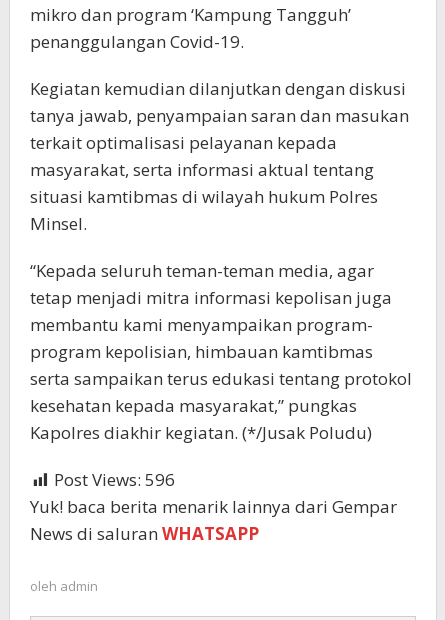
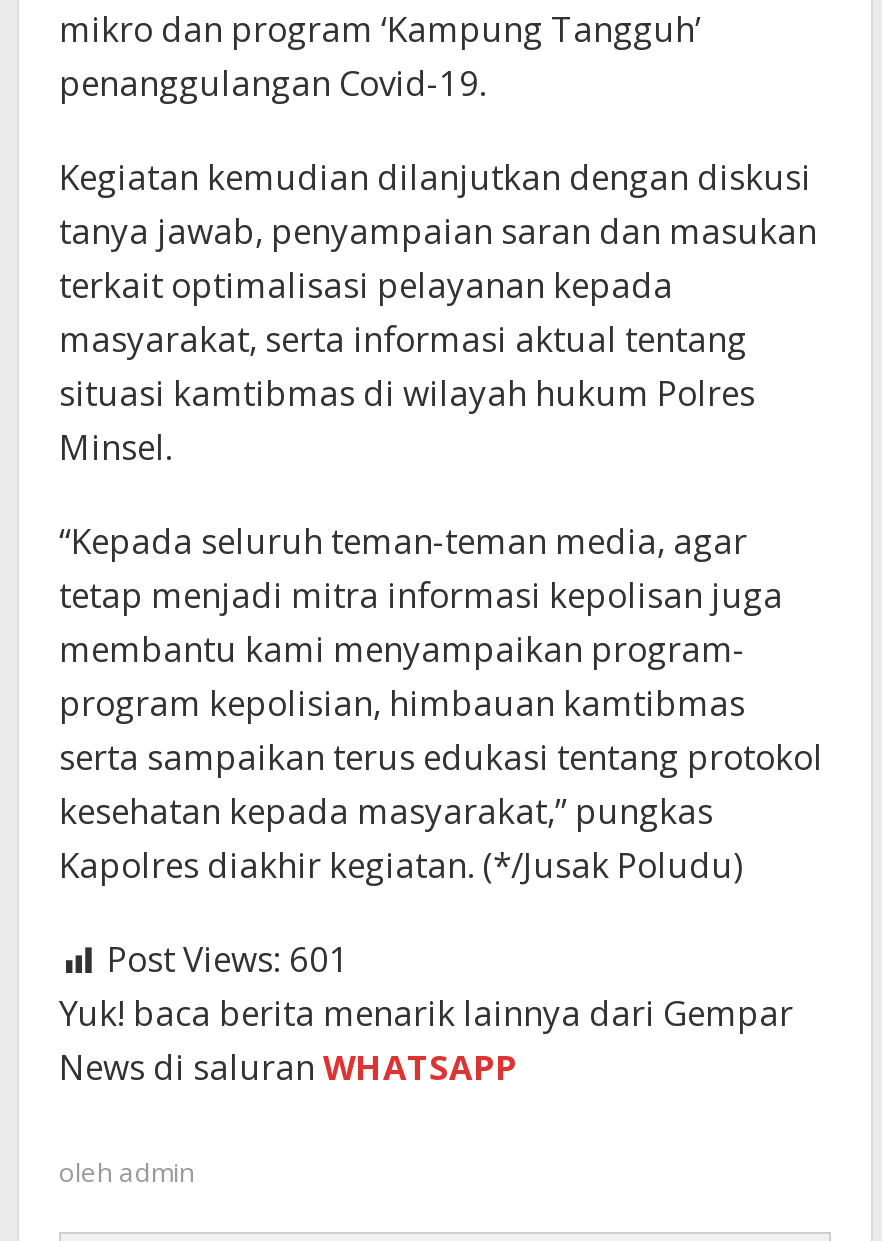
- Post Views: 596
+ Post Views: 601
